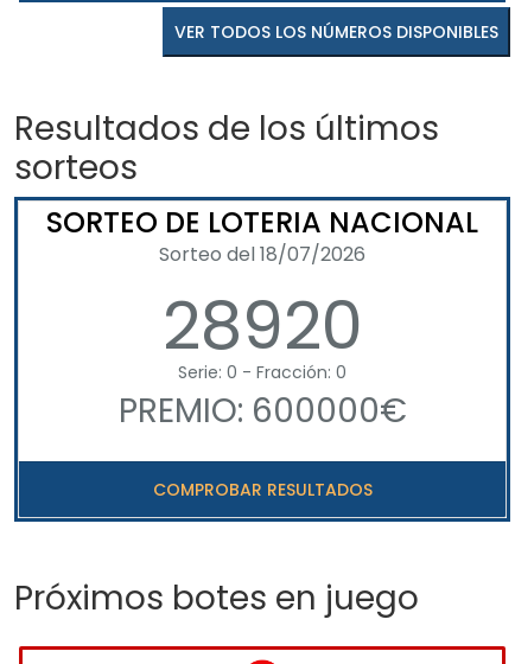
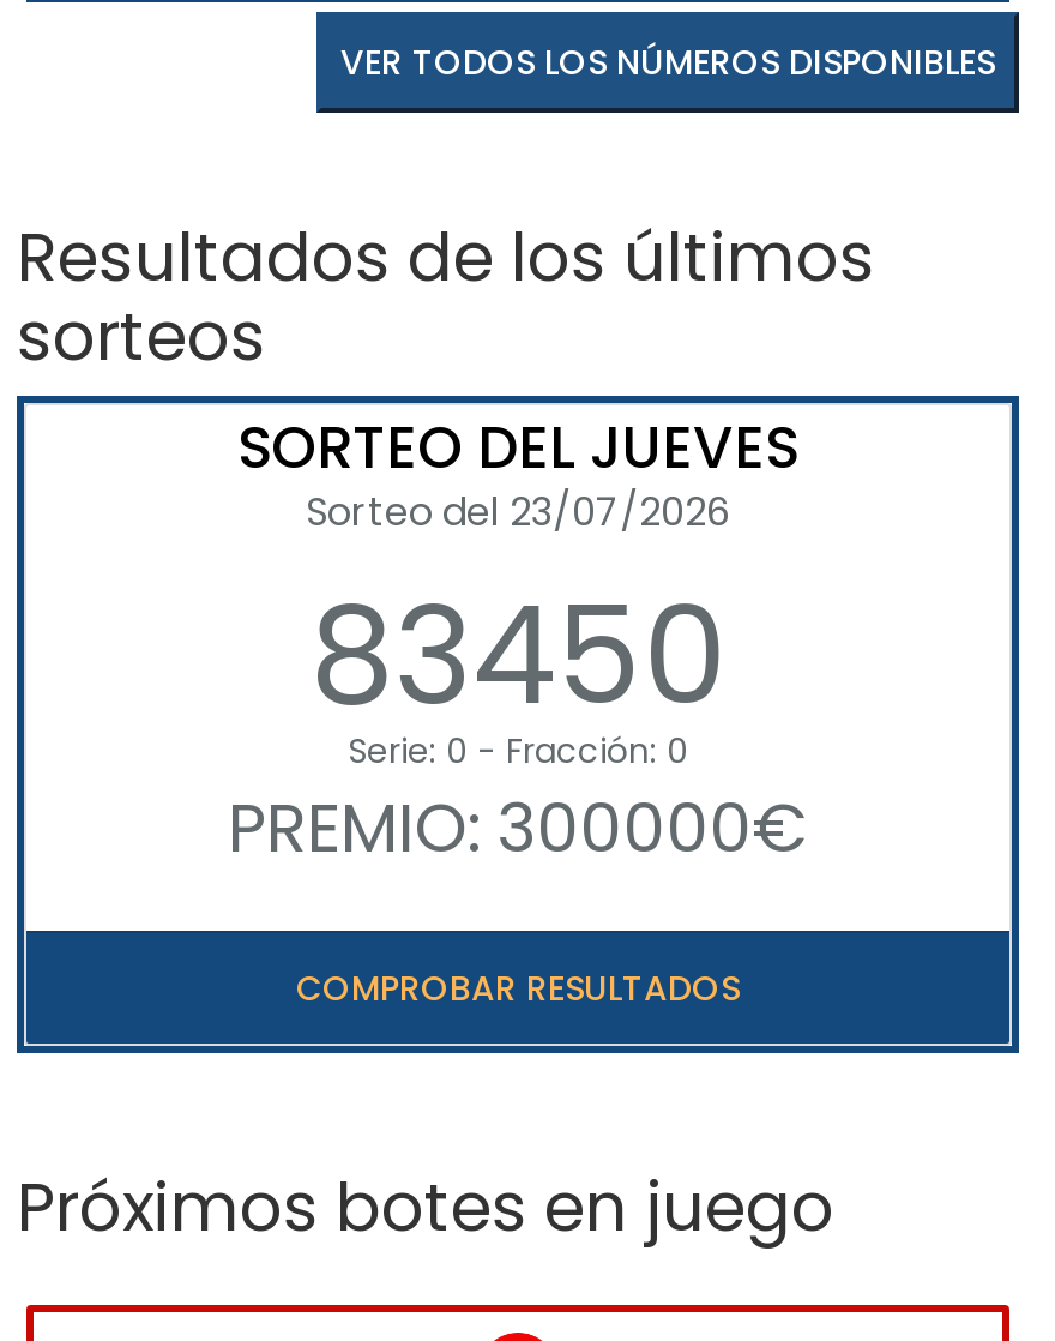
- SORTEO DE LOTERIA NACIONAL
- Sorteo del 18/07/2026
- 28920
+ SORTEO DEL JUEVES
+ Sorteo del 23/07/2026
+ 83450

- PREMIO: 600000€
+ PREMIO: 300000€
